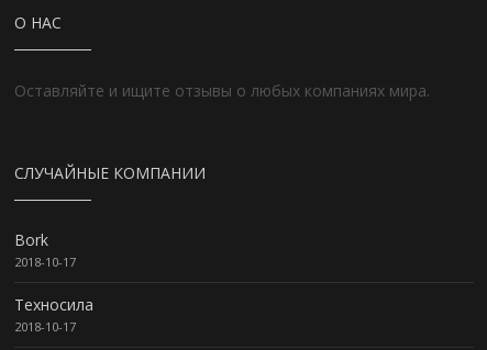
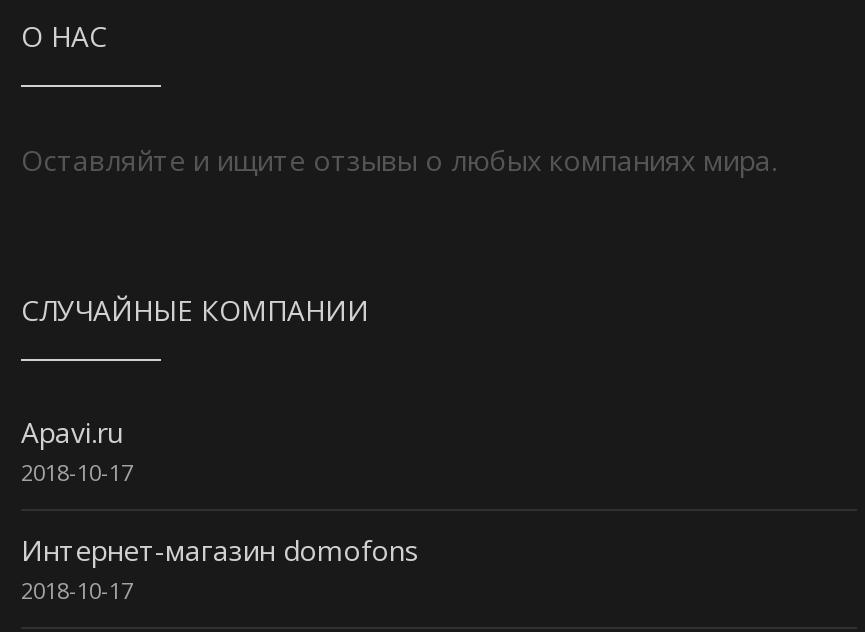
- Bork
+ Apavi.ru

- Техносила
+ Интернет-магазин domofons
